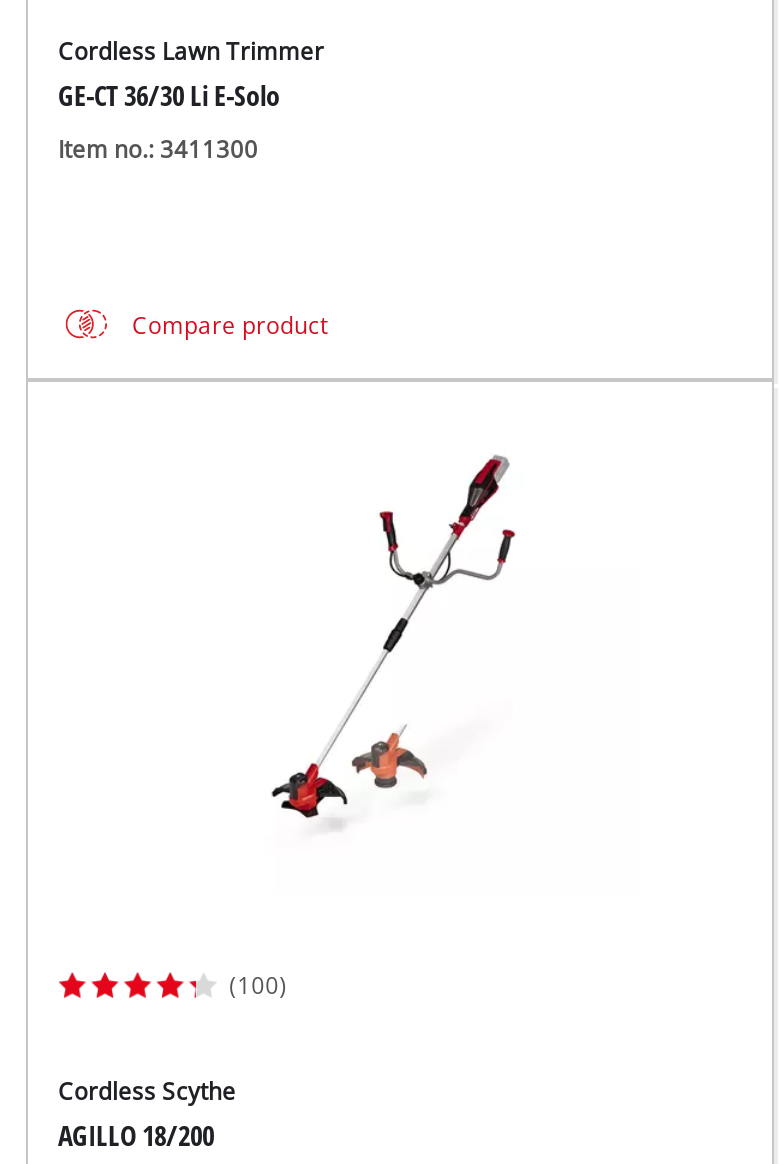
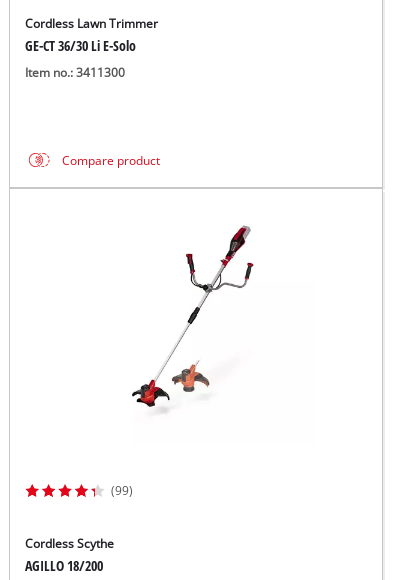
- (100)
+ (99)
